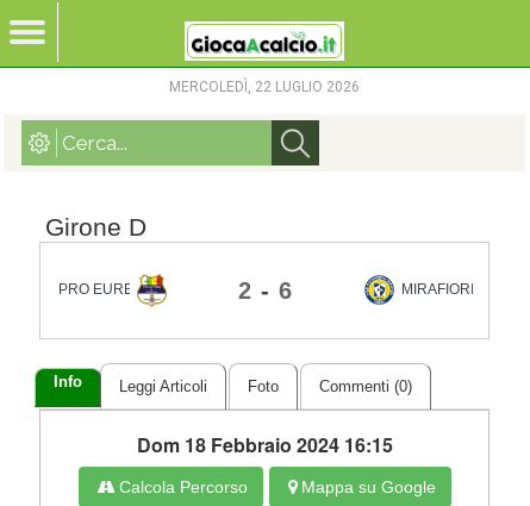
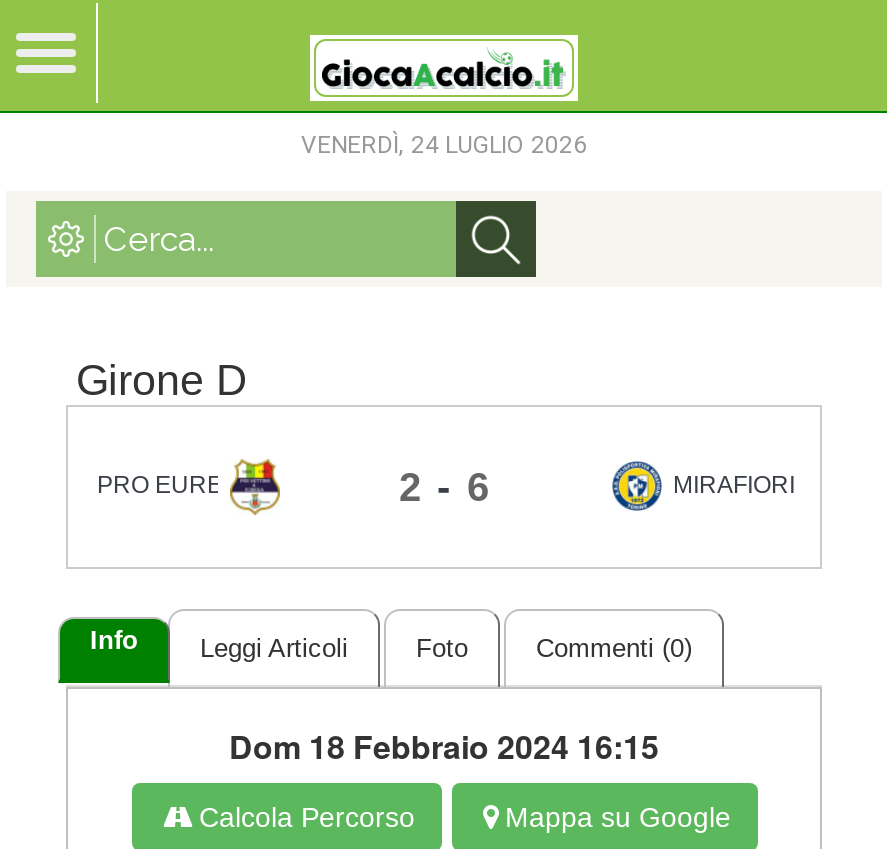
- MERCOLEDÌ, 22 LUGLIO 2026
+ VENERDÌ, 24 LUGLIO 2026
